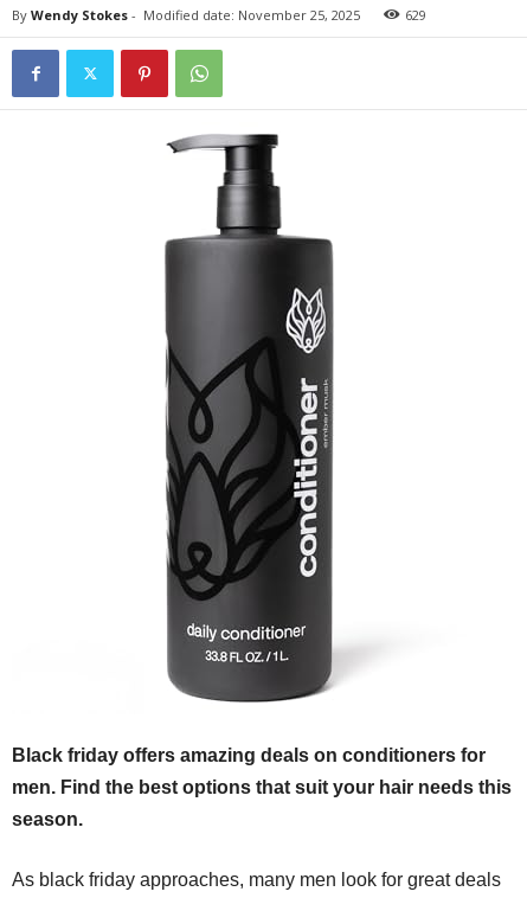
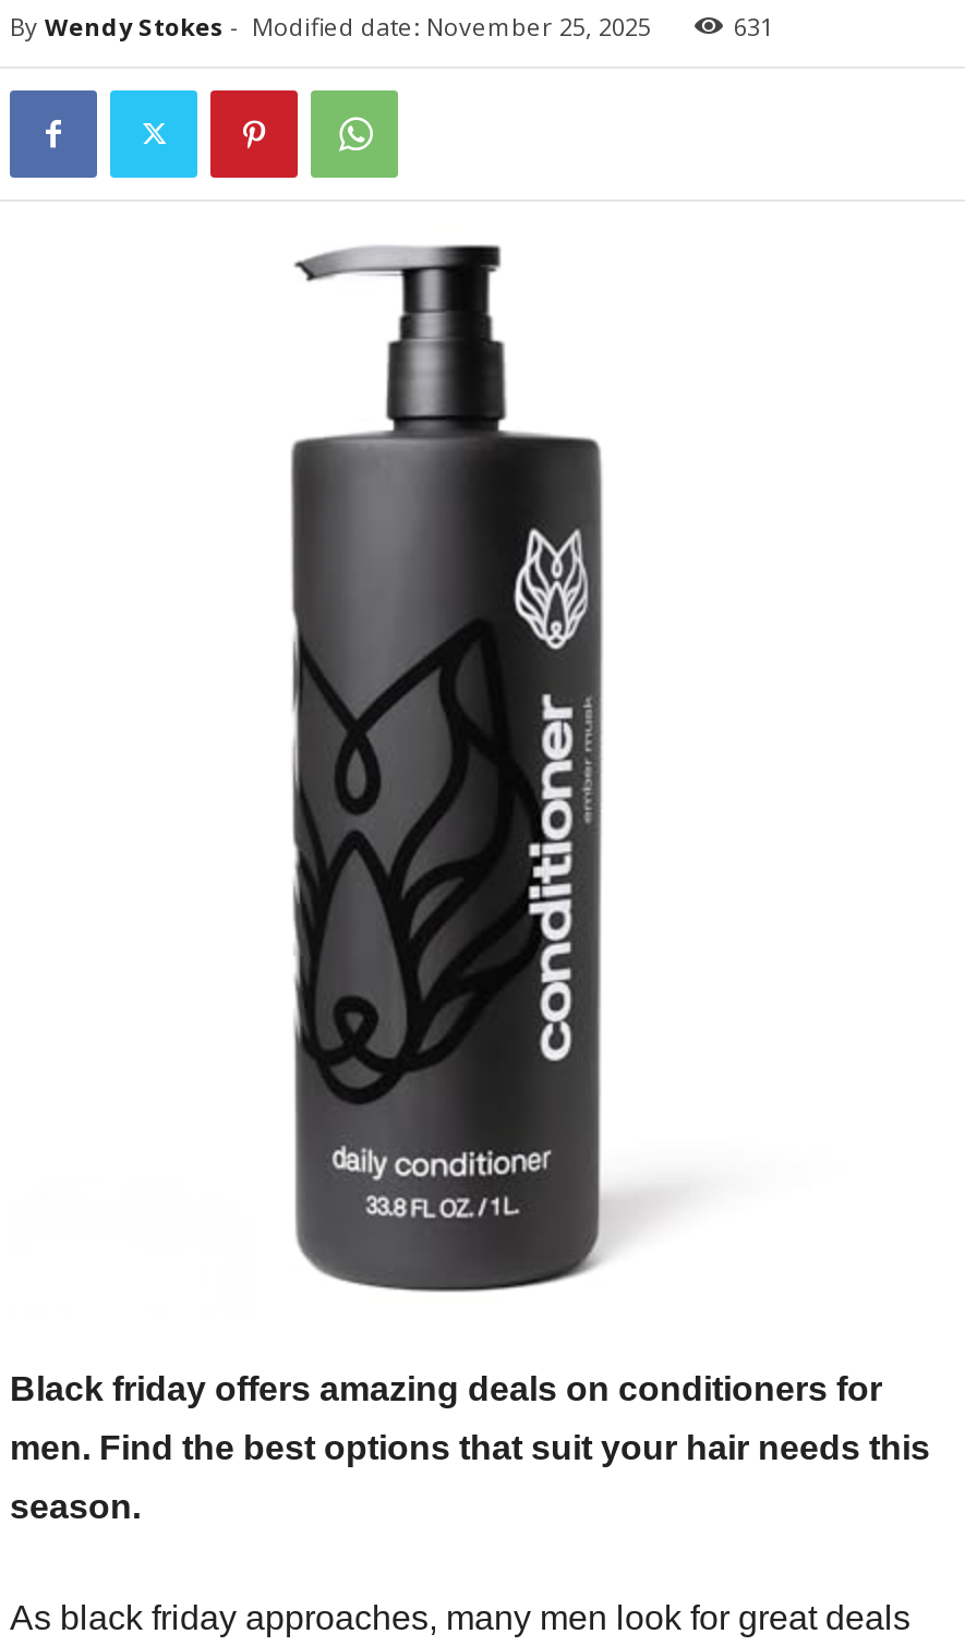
- 629
+ 631
